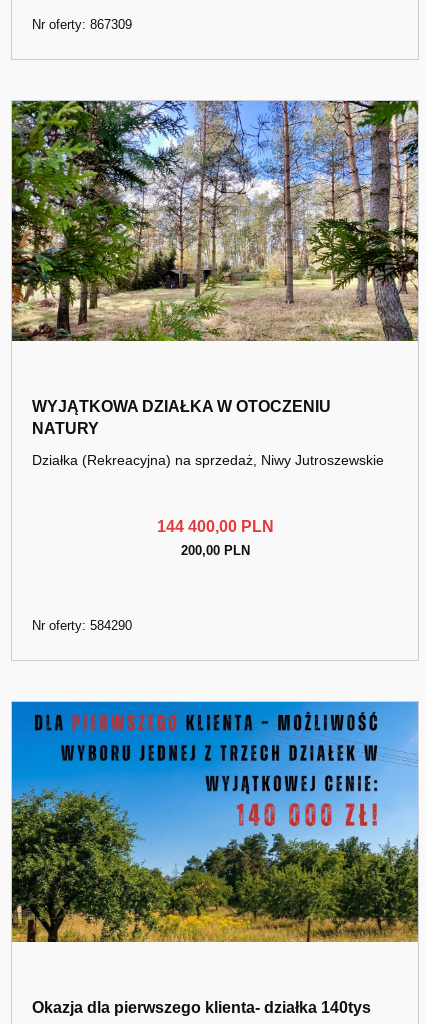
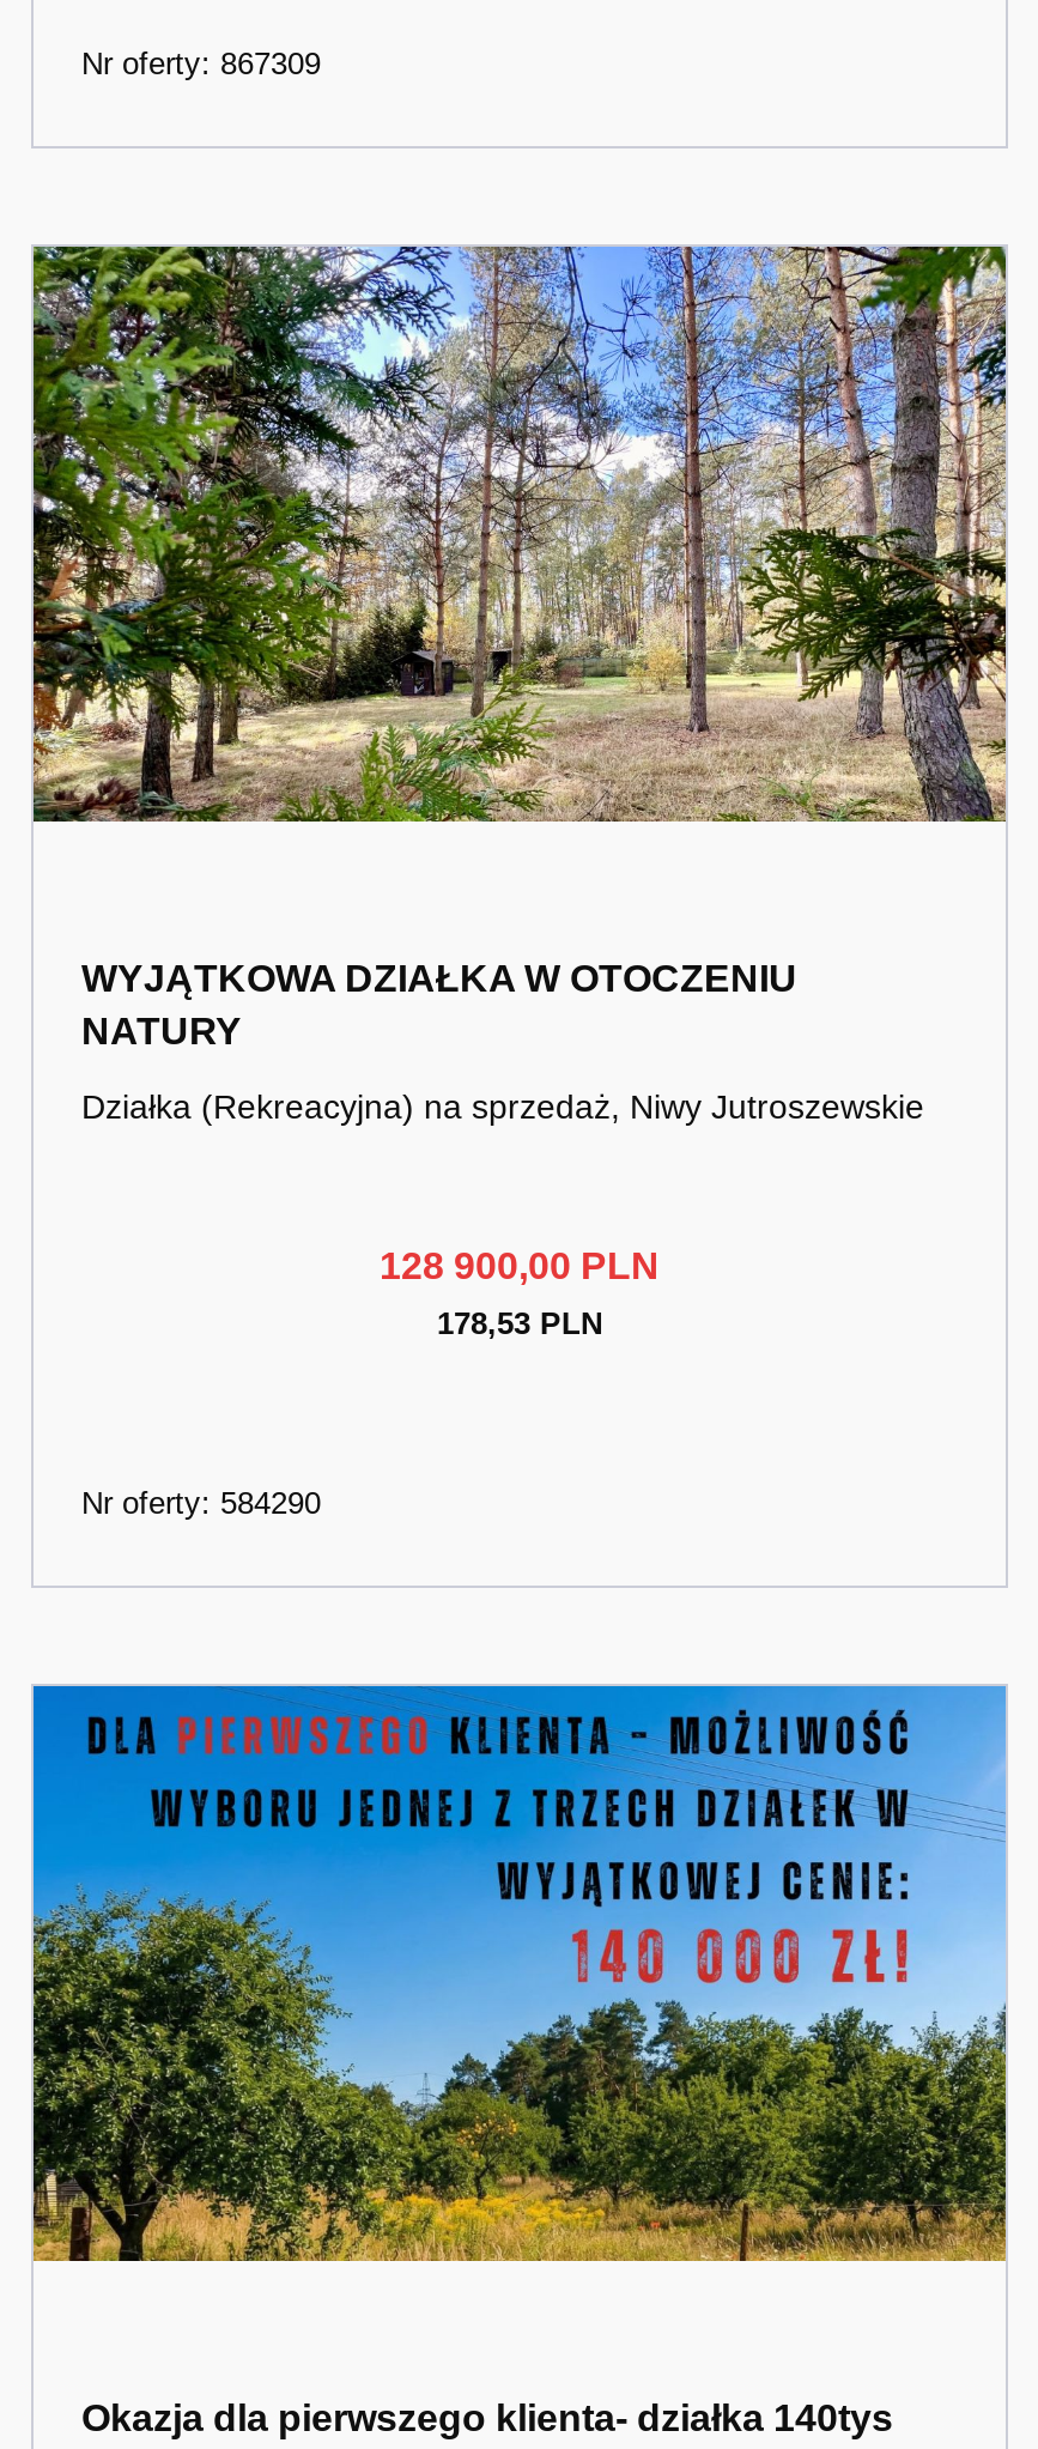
- 144 400,00 PLN
+ 128 900,00 PLN

- 200,00 PLN
+ 178,53 PLN
